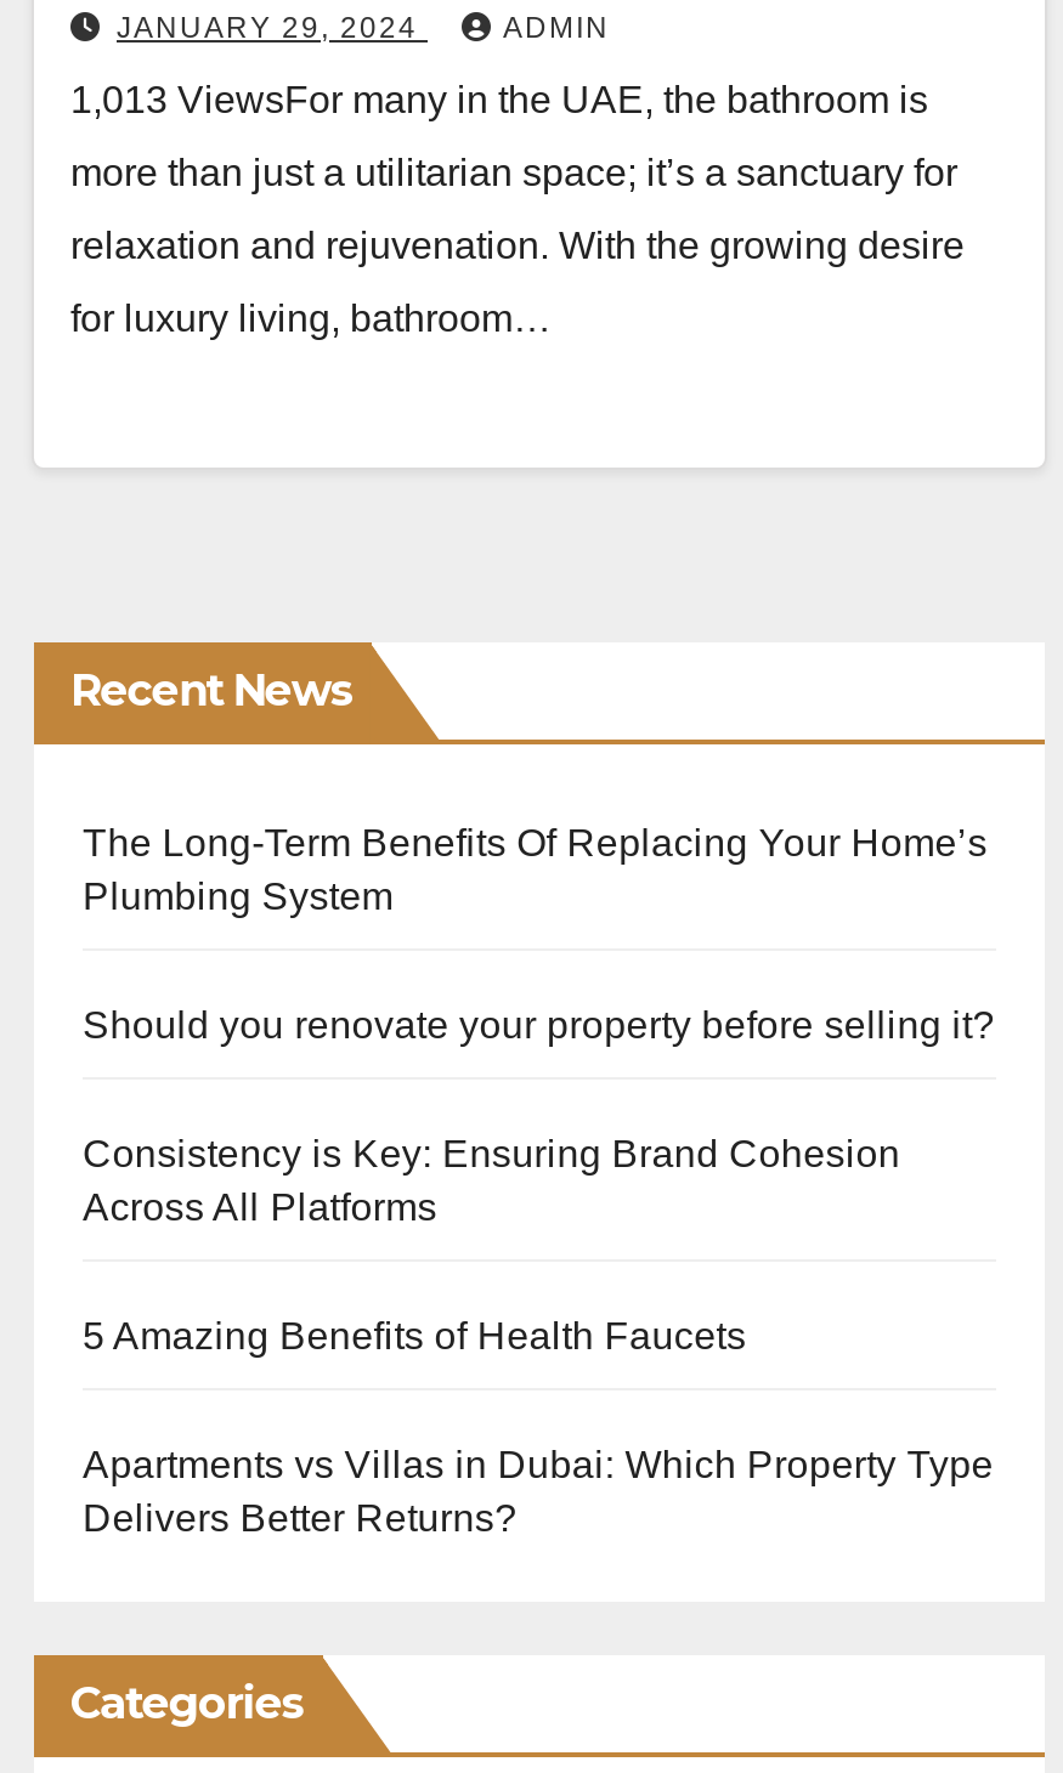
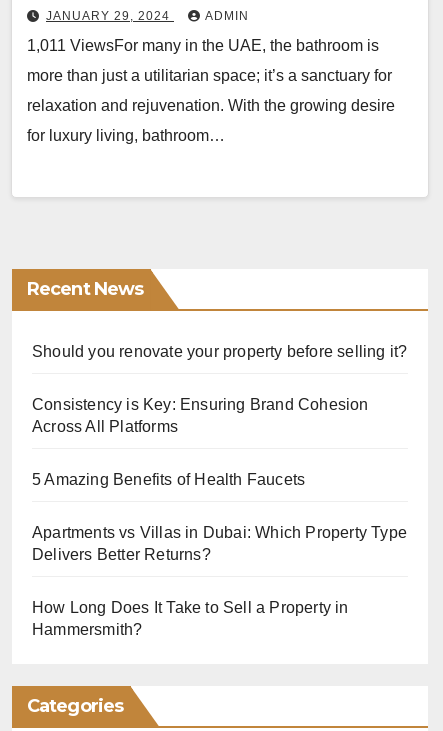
- 1,013 ViewsFor many in the UAE, the bathroom is
+ 1,011 ViewsFor many in the UAE, the bathroom is

- The Long-Term Benefits Of Replacing Your Home’s
- Plumbing System

moved up: Should you renovate your property before selling it? | Consistency is Key: Ensuring Brand Cohesion | Across All Platforms | 5 Amazing Benefits of Health Faucets | Apartments vs Villas in Dubai: Which Property Type | Delivers Better Returns?

+ How Long Does It Take to Sell a Property in
+ Hammersmith?
